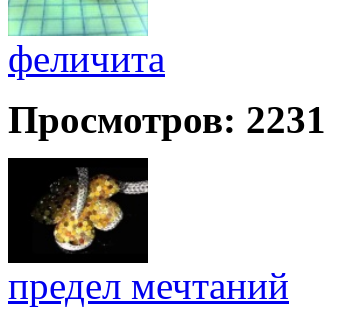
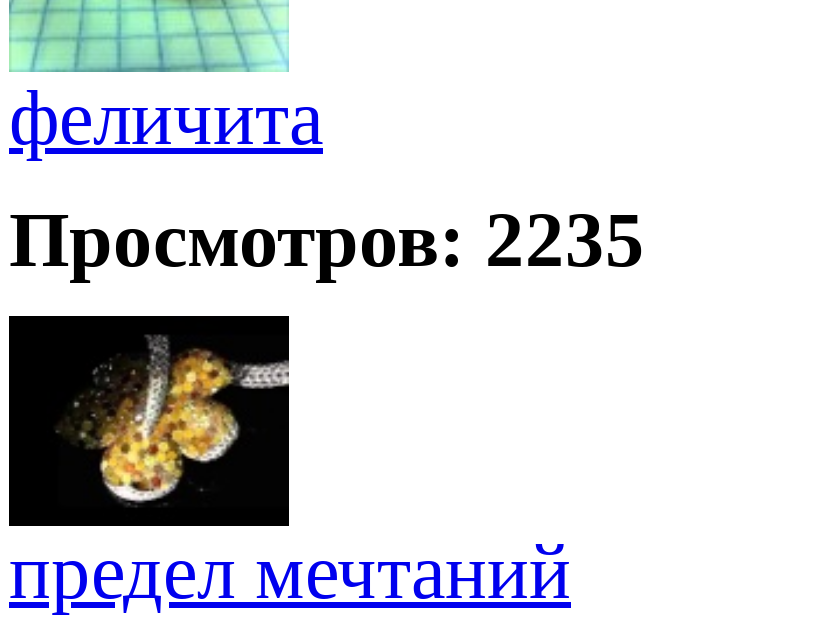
- Просмотров: 2231
+ Просмотров: 2235
